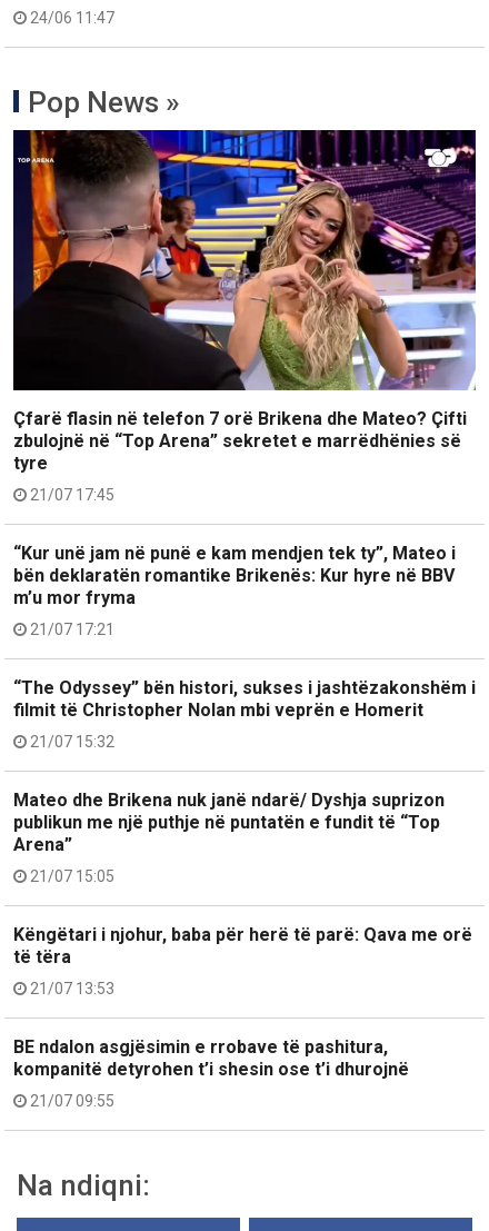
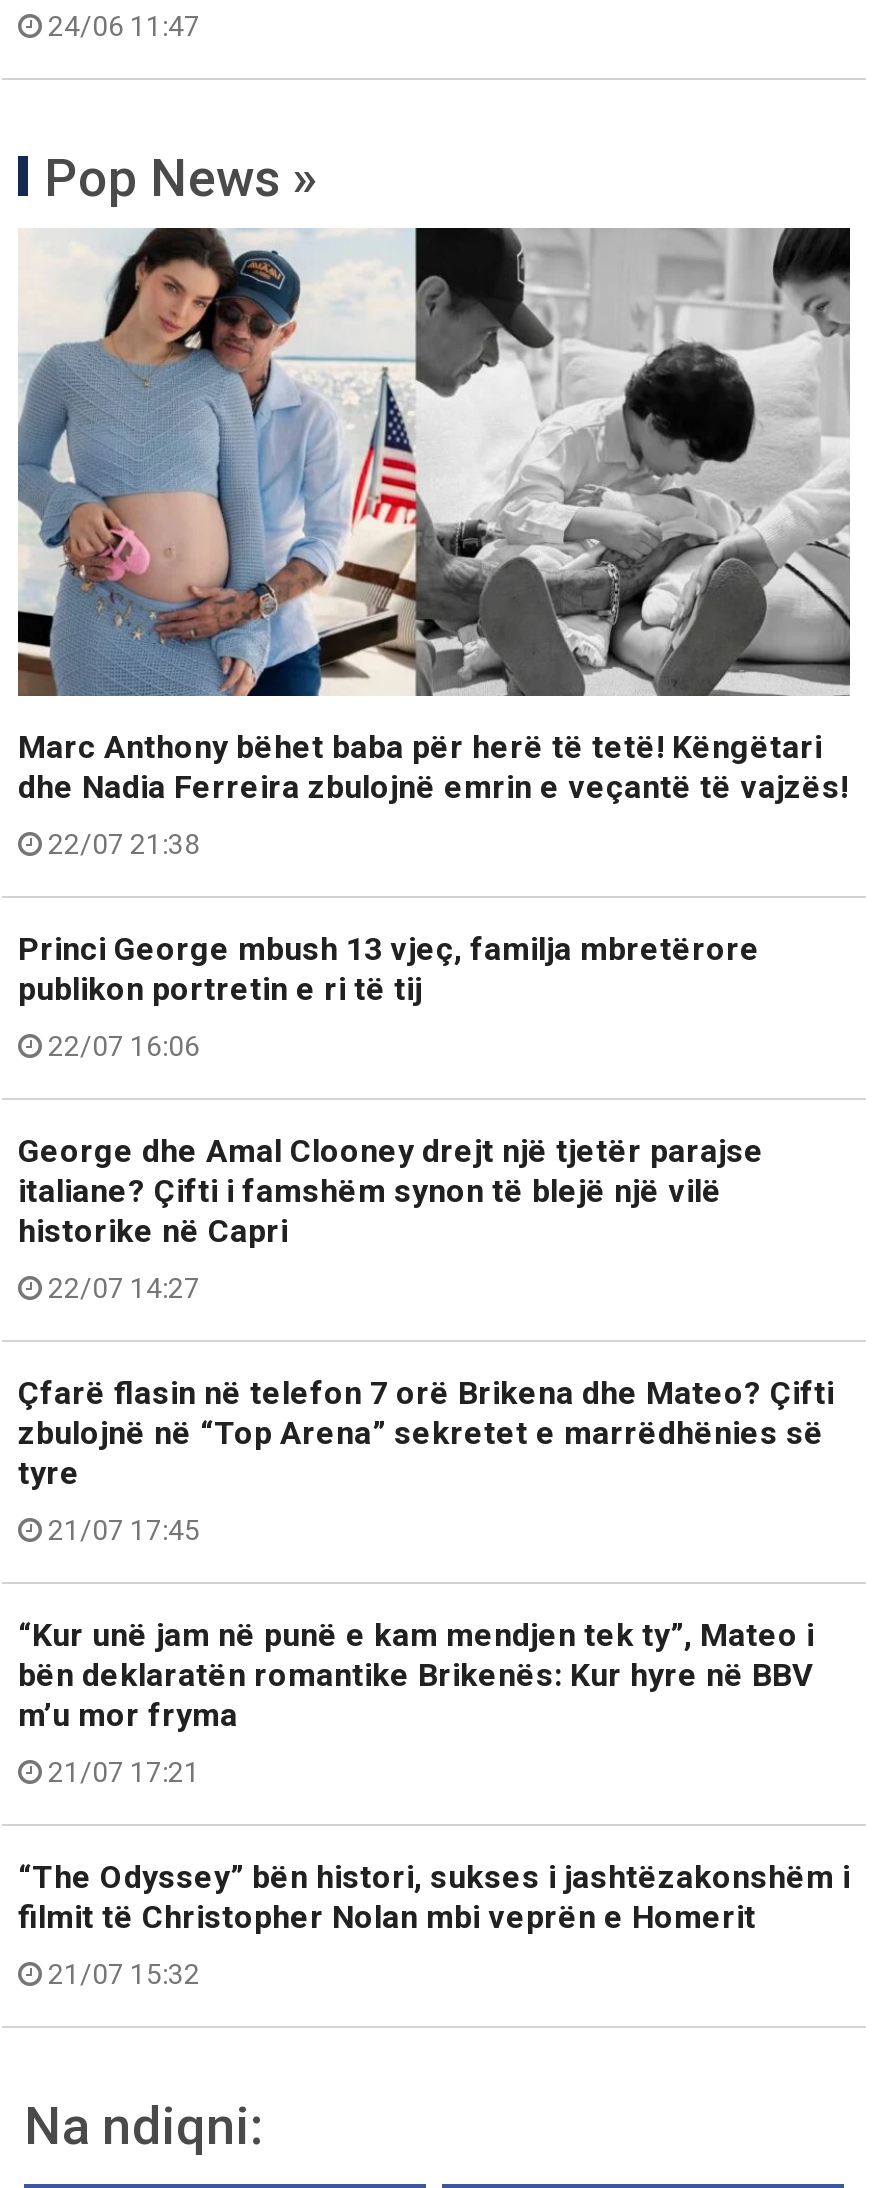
+ Marc Anthony bëhet baba për herë të tetë! Këngëtari
+ dhe Nadia Ferreira zbulojnë emrin e veçantë të vajzës!
+ 22/07 21:38
+ Princi George mbush 13 vjeç, familja mbretërore
+ publikon portretin e ri të tij
+ 22/07 16:06
+ George dhe Amal Clooney drejt një tjetër parajse
+ italiane? Çifti i famshëm synon të blejë një vilë
+ historike në Capri
+ 22/07 14:27

- [image]
+ [image]

moved down: Çfarë flasin në telefon 7 orë Brikena dhe Mateo? Çifti | zbulojnë në “Top Arena” sekretet e marrëdhënies së | tyre | ... | filmit të Christopher Nolan mbi veprën e Homerit | 21/07 15:32

- Mateo dhe Brikena nuk janë ndarë/ Dyshja suprizon
- publikun me një puthje në puntatën e fundit të “Top
- Arena”
- 21/07 15:05
- Këngëtari i njohur, baba për herë të parë: Qava me orë
- të tëra
- 21/07 13:53
- BE ndalon asgjësimin e rrobave të pashitura,
- kompanitë detyrohen t’i shesin ose t’i dhurojnë
- 21/07 09:55
